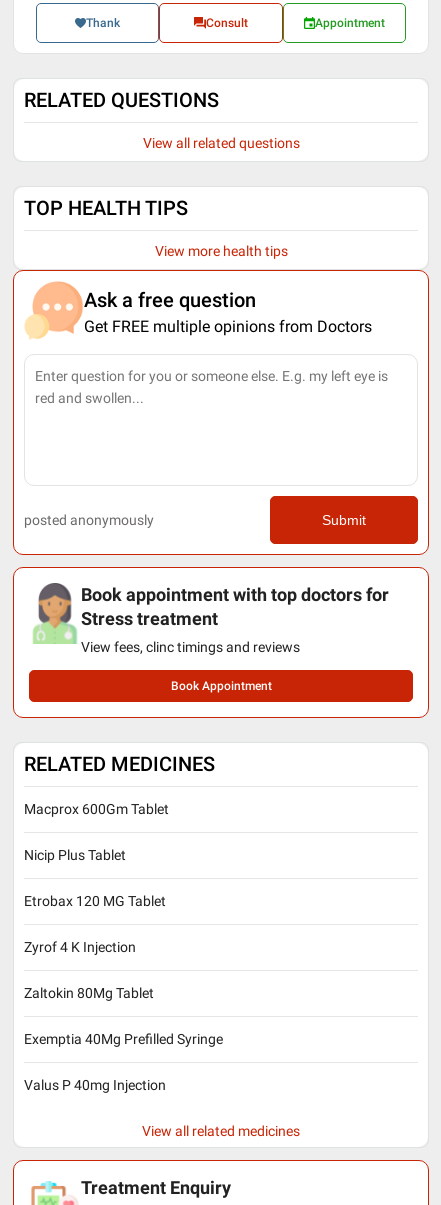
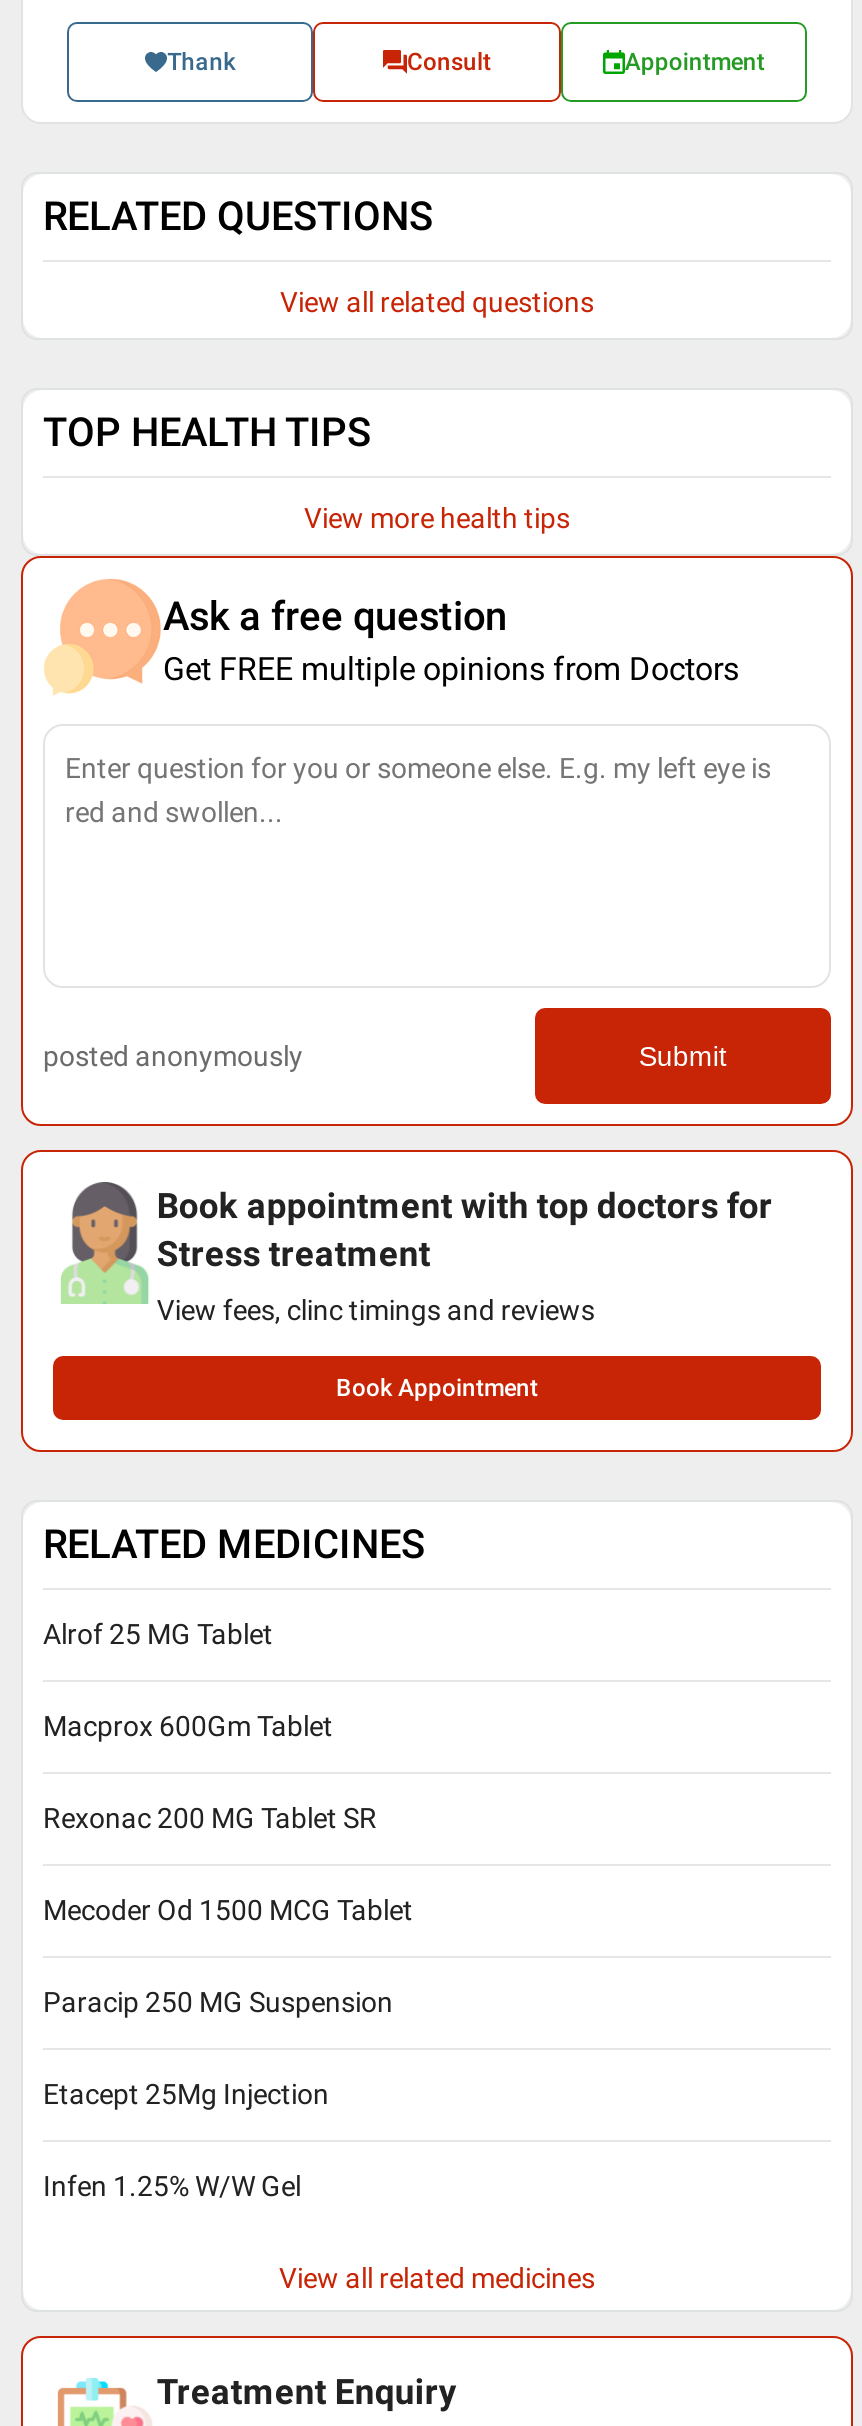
+ Alrof 25 MG Tablet

moved down: Macprox 600Gm Tablet

- Nicip Plus Tablet
- Etrobax 120 MG Tablet
- Zyrof 4 K Injection
- Zaltokin 80Mg Tablet
- Exemptia 40Mg Prefilled Syringe
- Valus P 40mg Injection
+ Rexonac 200 MG Tablet SR
+ Mecoder Od 1500 MCG Tablet
+ Paracip 250 MG Suspension
+ Etacept 25Mg Injection
+ Infen 1.25% W/W Gel
